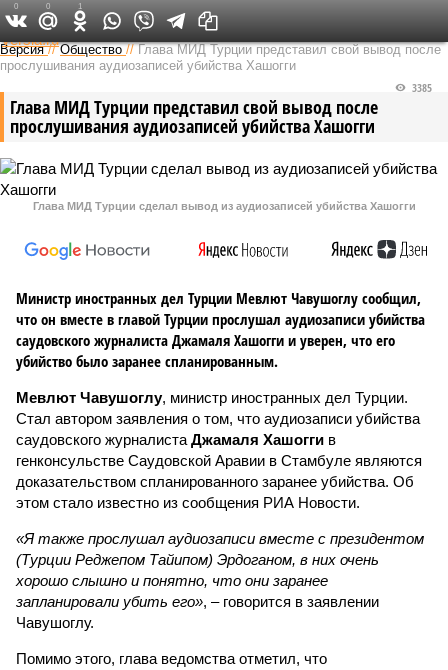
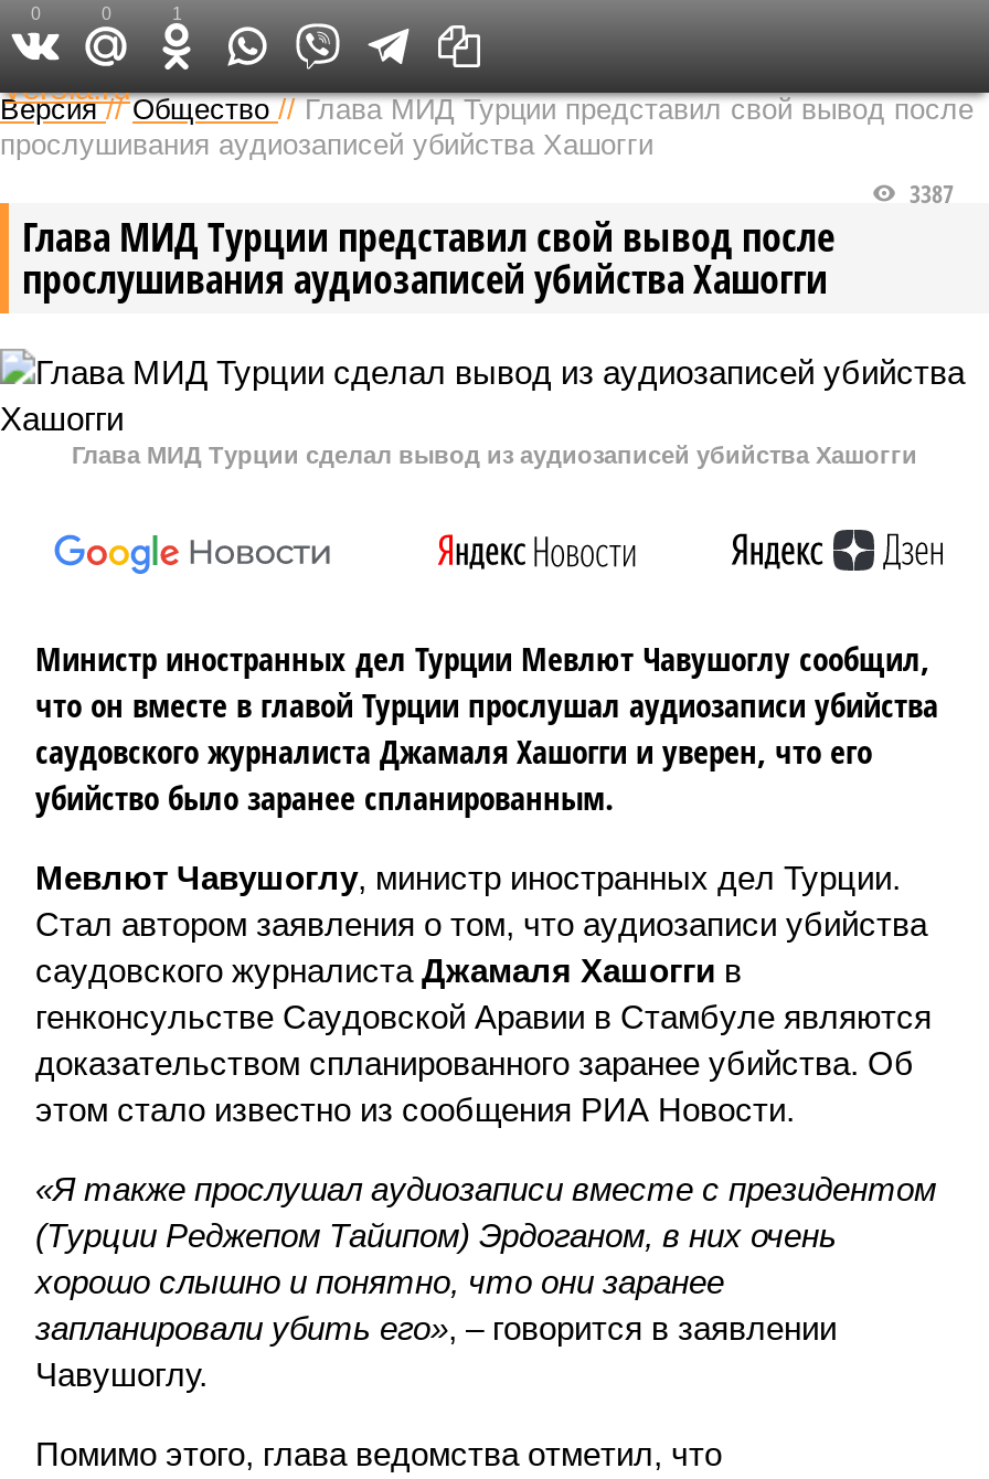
- 3385
+ 3387
